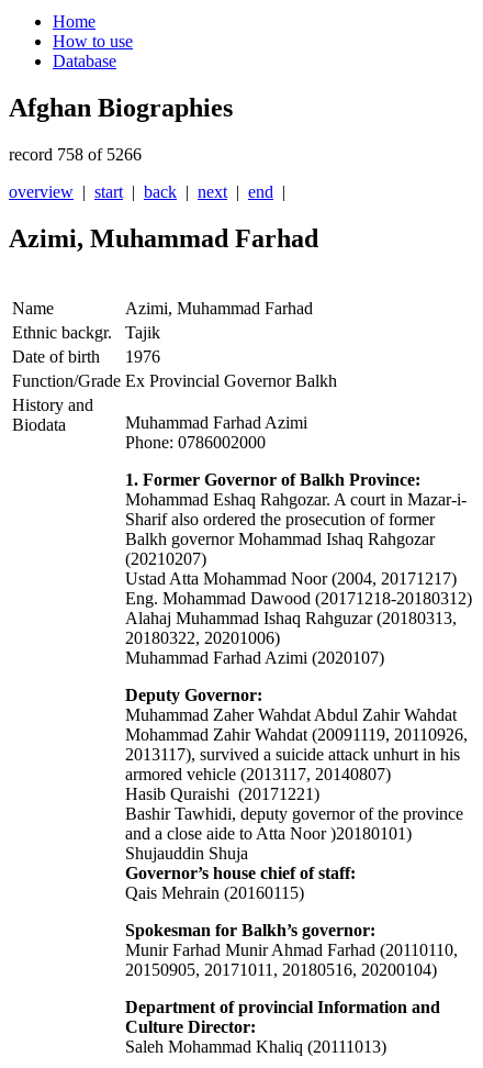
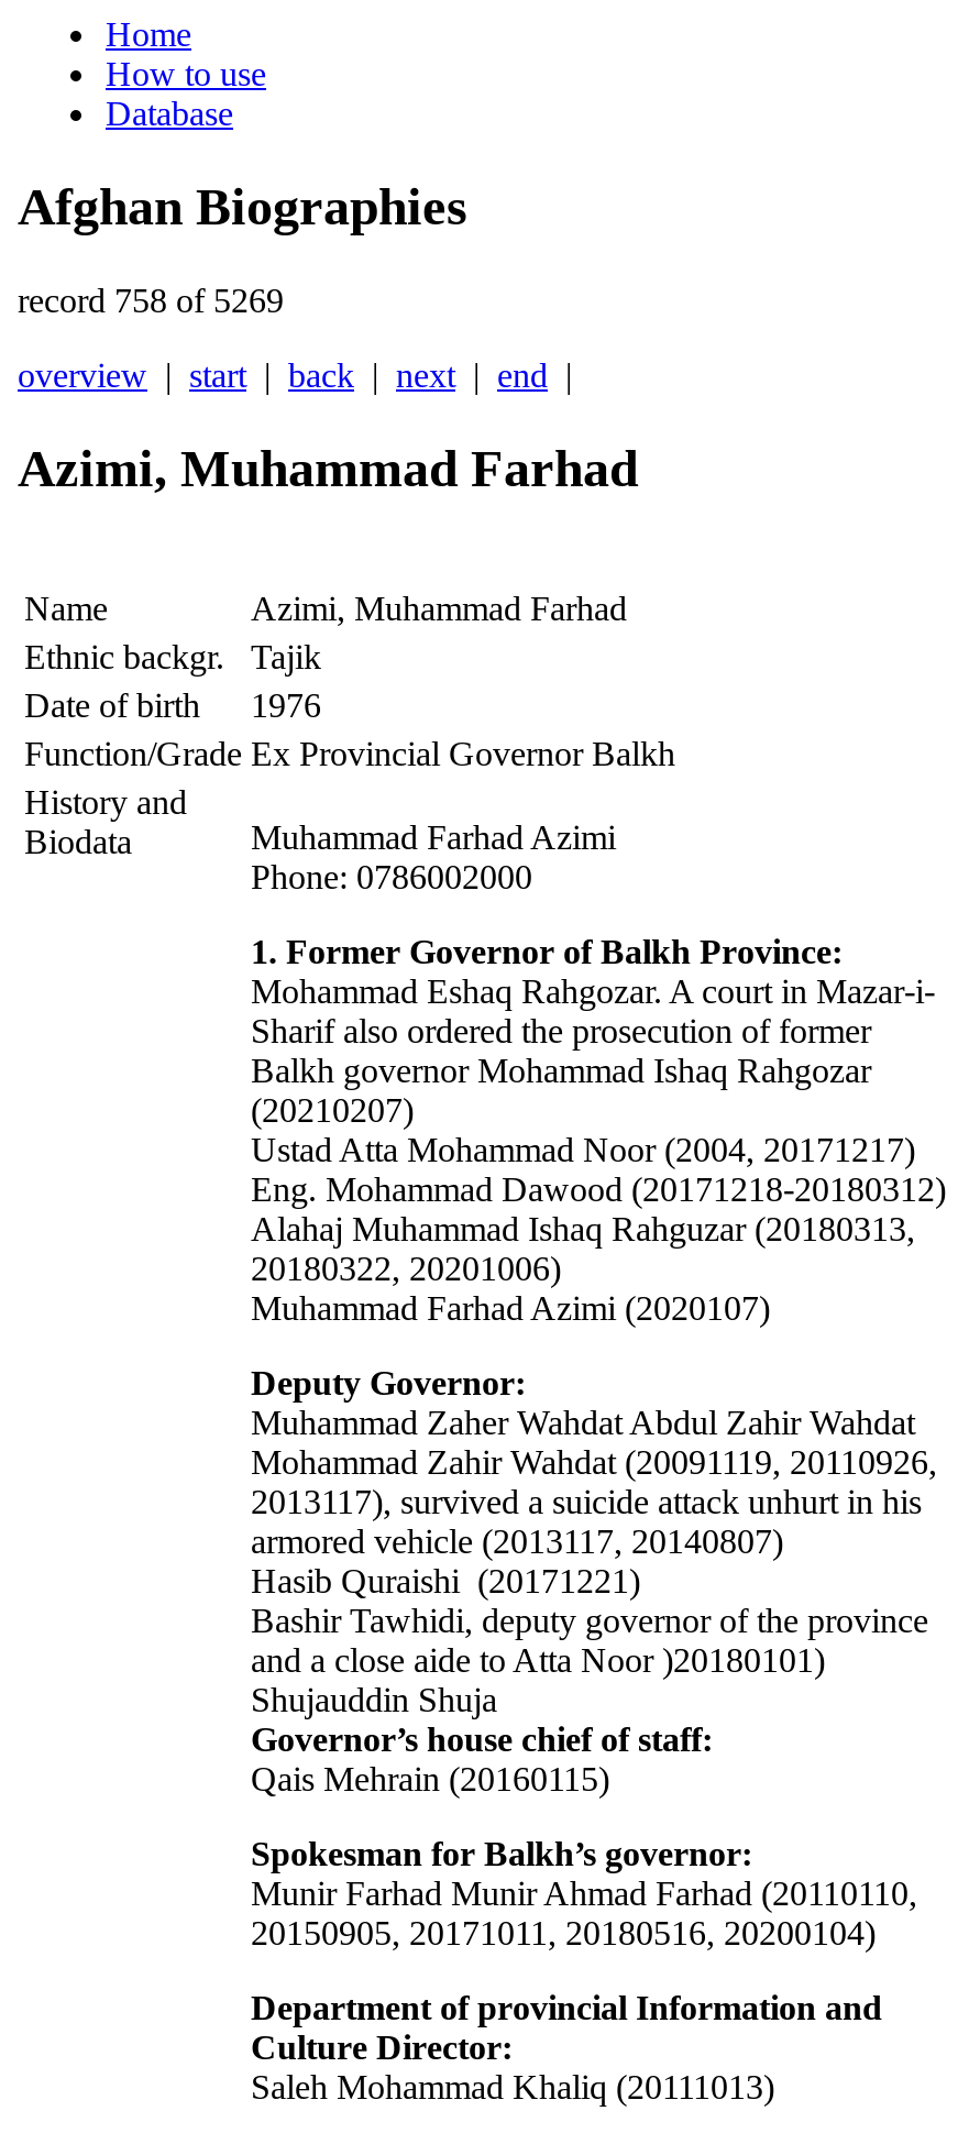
- record 758 of 5266
+ record 758 of 5269
